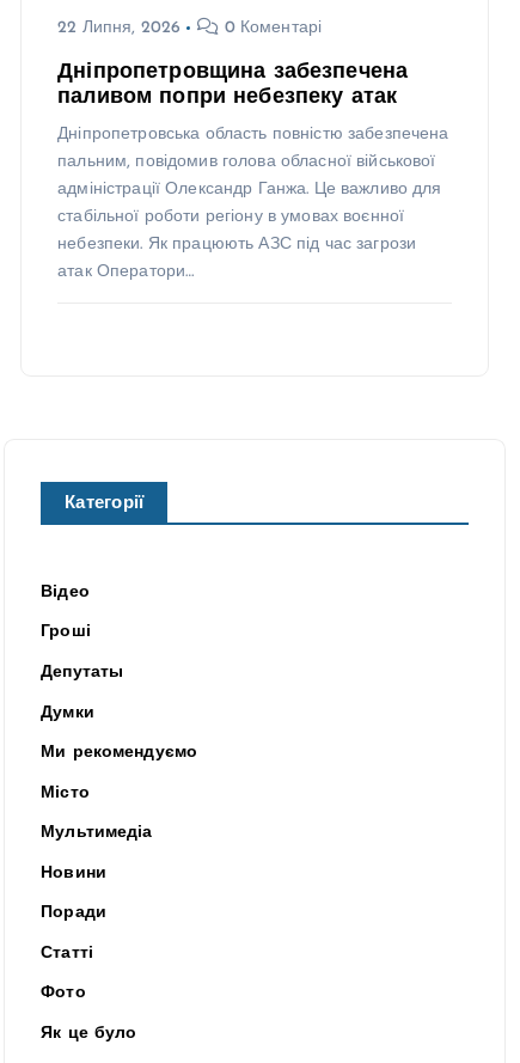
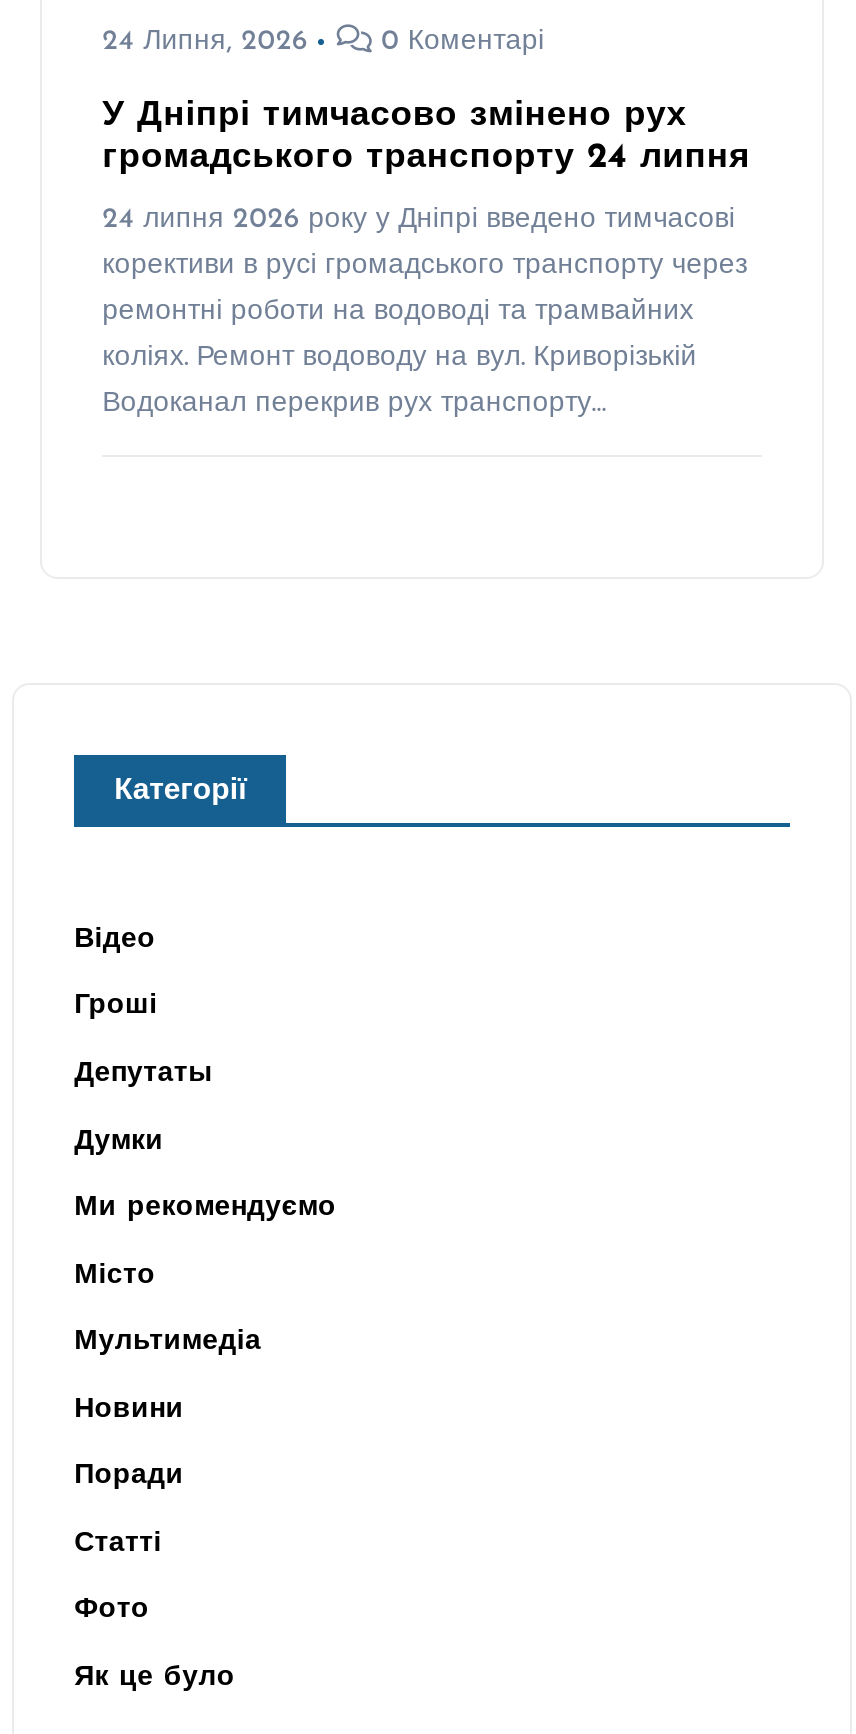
- 22 Липня, 2026
+ 24 Липня, 2026

- Дніпропетровщина забезпечена
- паливом попри небезпеку атак
- Дніпропетровська область повністю забезпечена
- пальним, повідомив голова обласної військової
- адміністрації Олександр Ганжа. Це важливо для
- стабільної роботи регіону в умовах воєнної
- небезпеки. Як працюють АЗС під час загрози
- атак Оператори…
+ У Дніпрі тимчасово змінено рух
+ громадського транспорту 24 липня
+ 24 липня 2026 року у Дніпрі введено тимчасові
+ корективи в русі громадського транспорту через
+ ремонтні роботи на водоводі та трамвайних
+ коліях. Ремонт водоводу на вул. Криворізькій
+ Водоканал перекрив рух транспорту…
